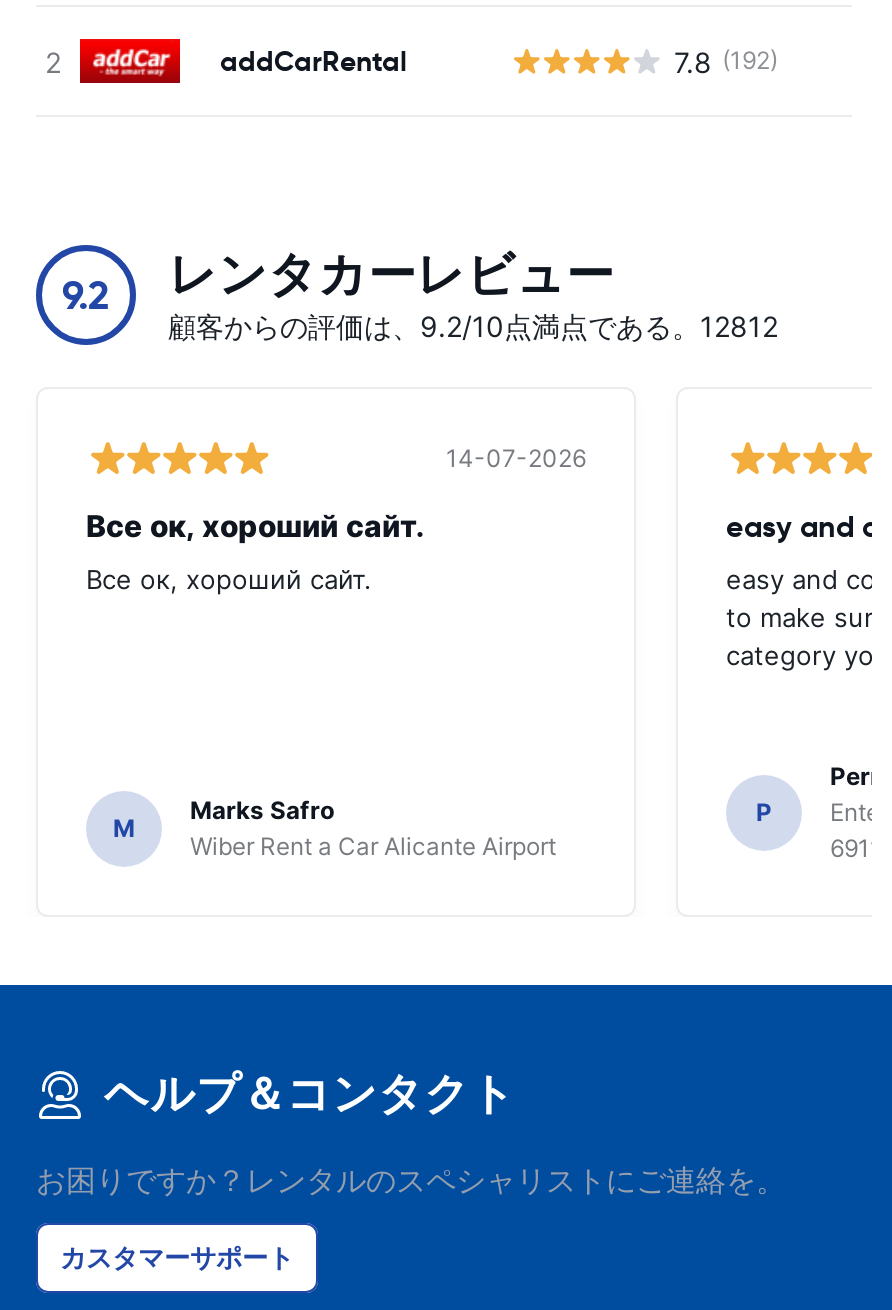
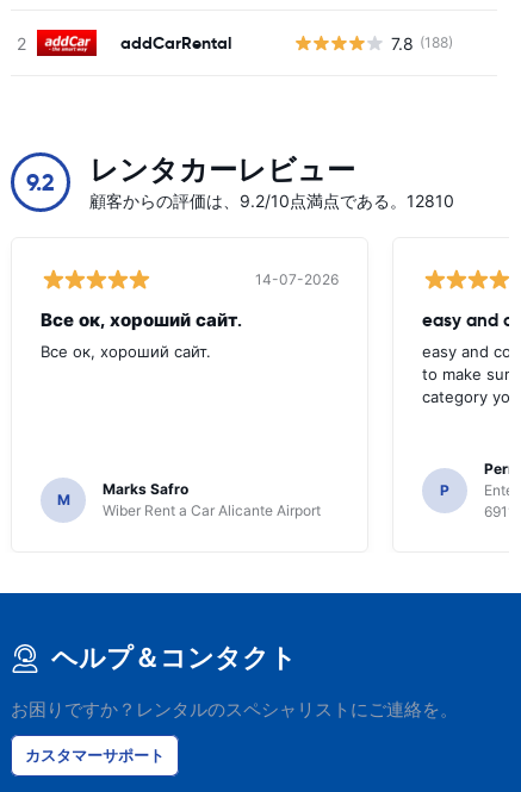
- 7.8 (192)
+ 7.8 (188)

- 顧客からの評価は、9.2/10点満点である。12812
+ 顧客からの評価は、9.2/10点満点である。12810
